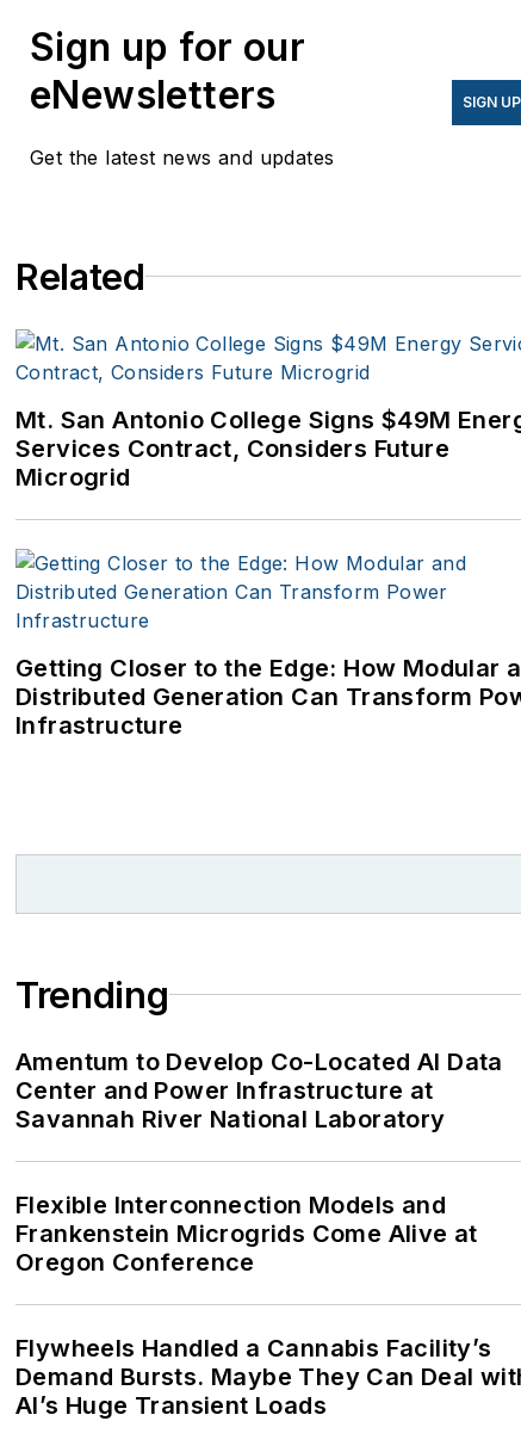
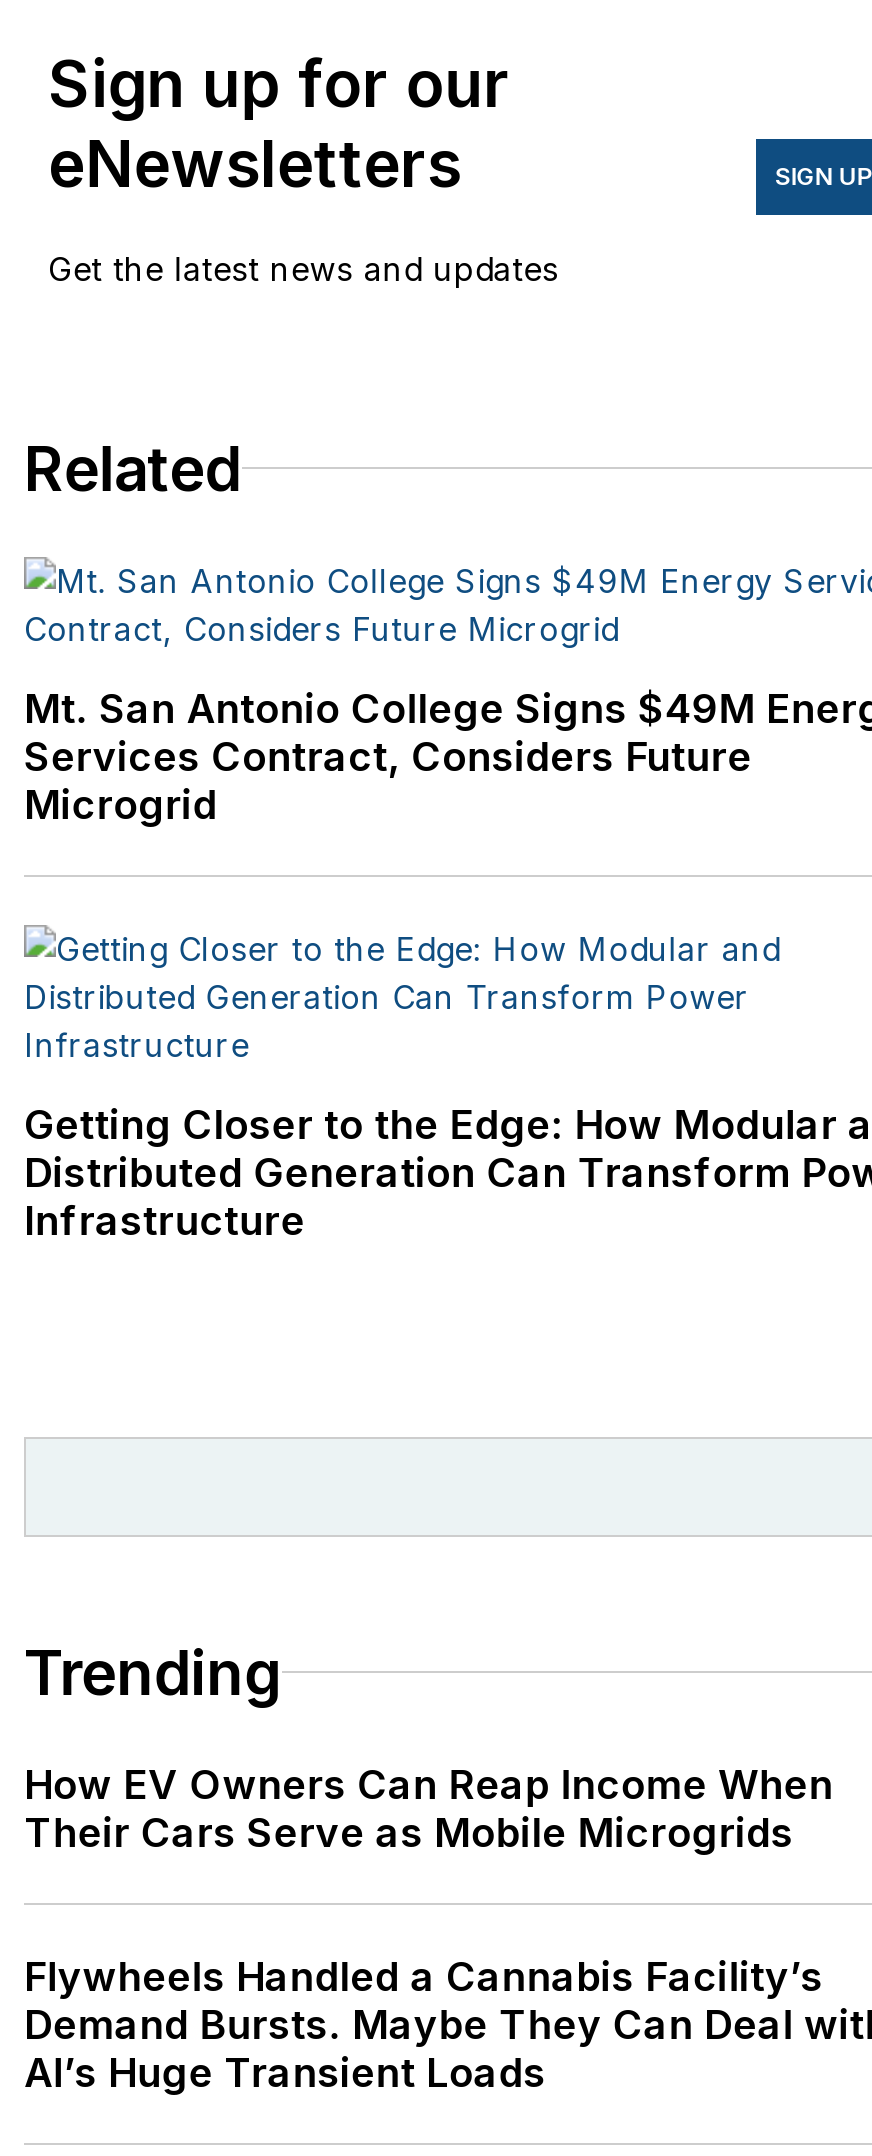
- Amentum to Develop Co-Located AI Data
- Center and Power Infrastructure at
- Savannah River National Laboratory
- Flexible Interconnection Models and
- Frankenstein Microgrids Come Alive at
- Oregon Conference
+ How EV Owners Can Reap Income When
+ Their Cars Serve as Mobile Microgrids
